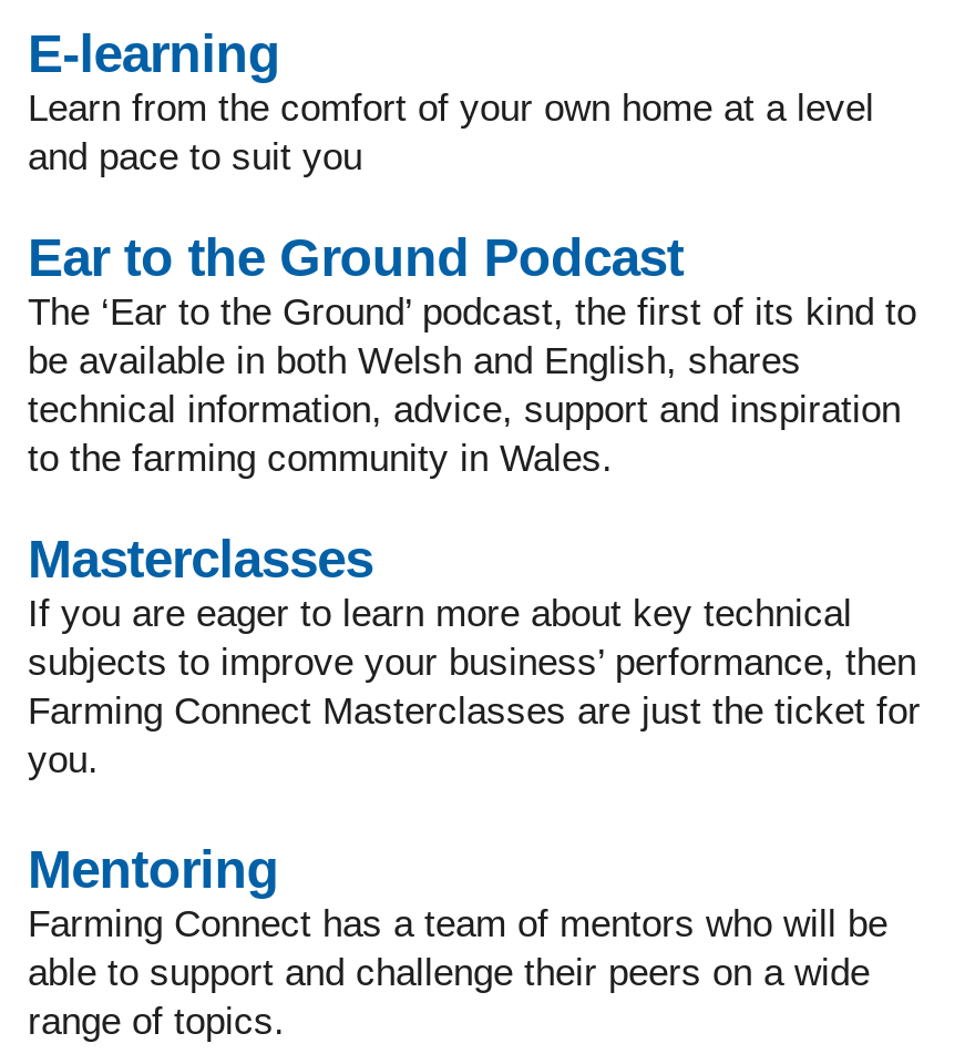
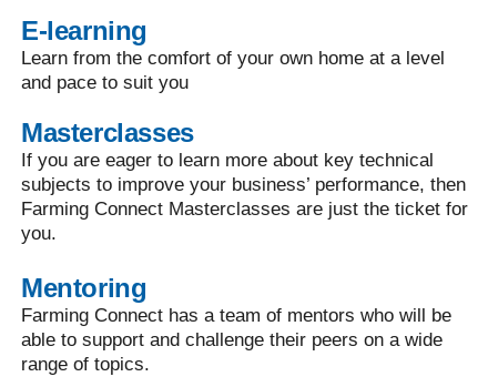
- Ear to the Ground Podcast
- The ‘Ear to the Ground’ podcast, the first of its kind to
- be available in both Welsh and English, shares
- technical information, advice, support and inspiration
- to the farming community in Wales.
